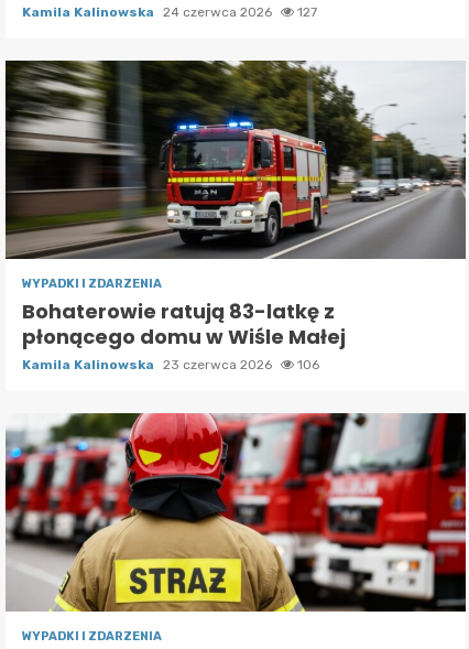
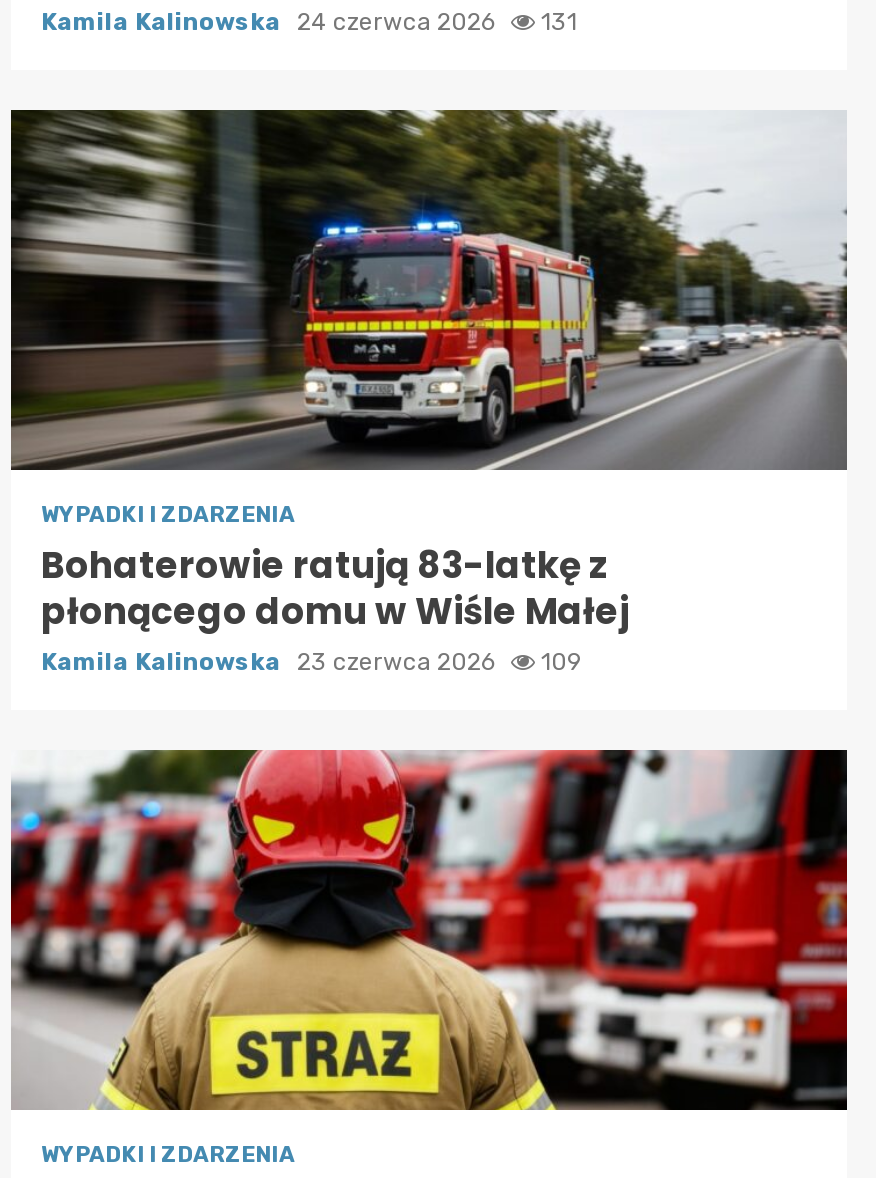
- Kamila Kalinowska 24 czerwca 2026 127
+ Kamila Kalinowska 24 czerwca 2026 131

- Kamila Kalinowska 23 czerwca 2026 106
+ Kamila Kalinowska 23 czerwca 2026 109
